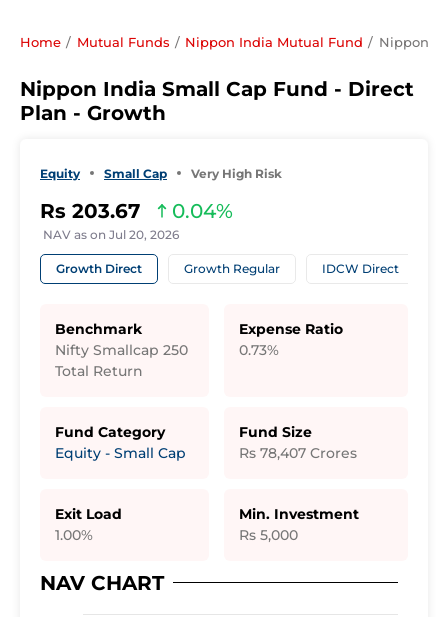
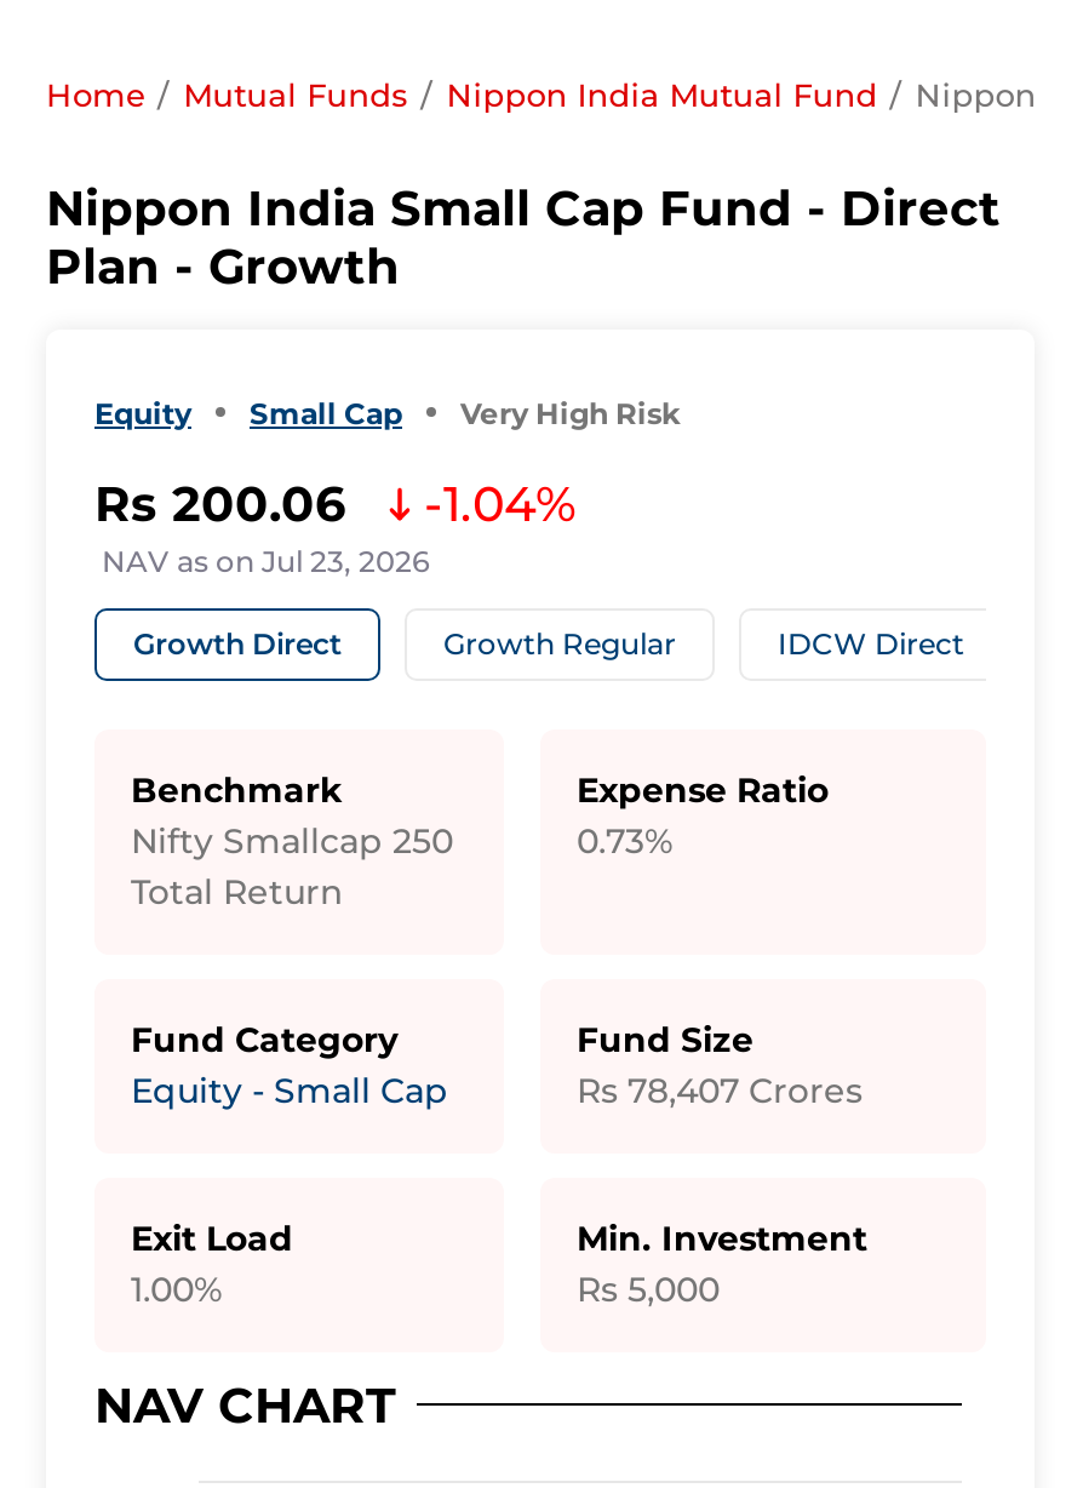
- Rs 203.67
+ Rs 200.06

- 0.04
+ -1.04

- NAV as on Jul 20, 2026
+ NAV as on Jul 23, 2026
